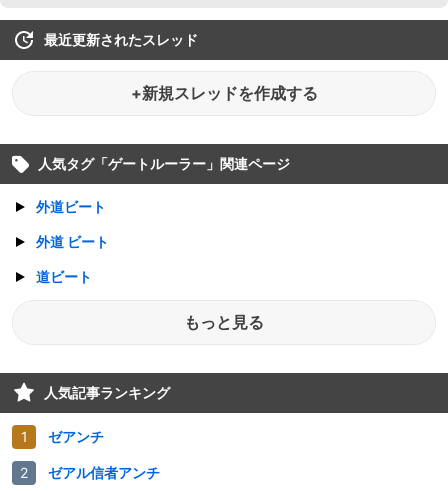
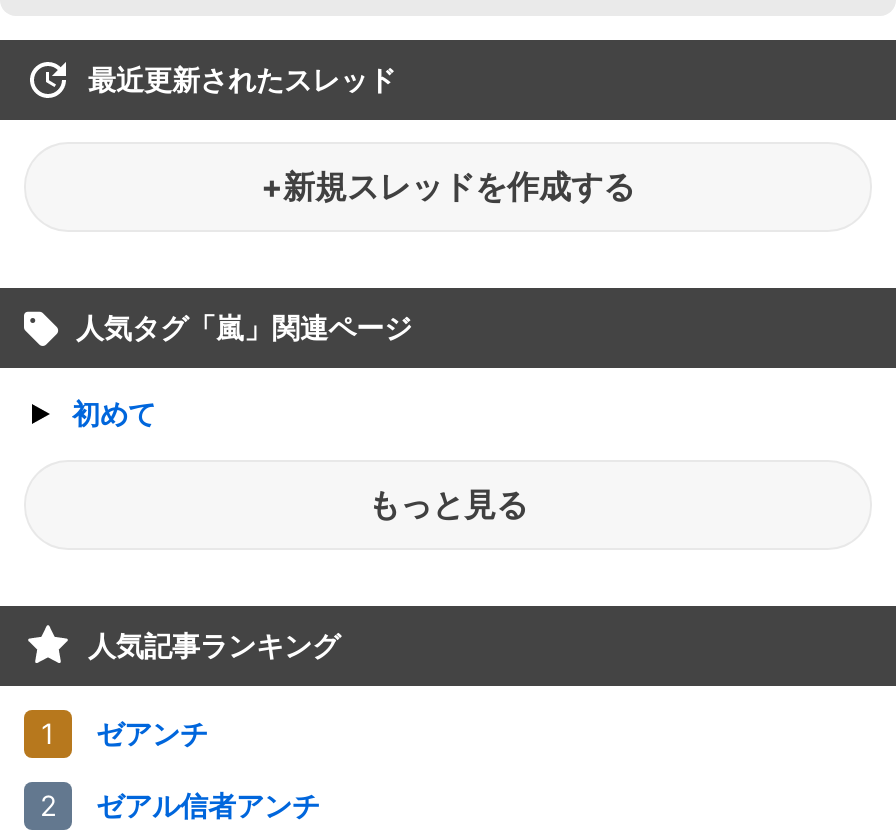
- 人気タグ「ゲートルーラー」関連ページ
- 外道ビート
- 外道 ビート
- 道ビート
+ 人気タグ「嵐」関連ページ
+ 初めて
